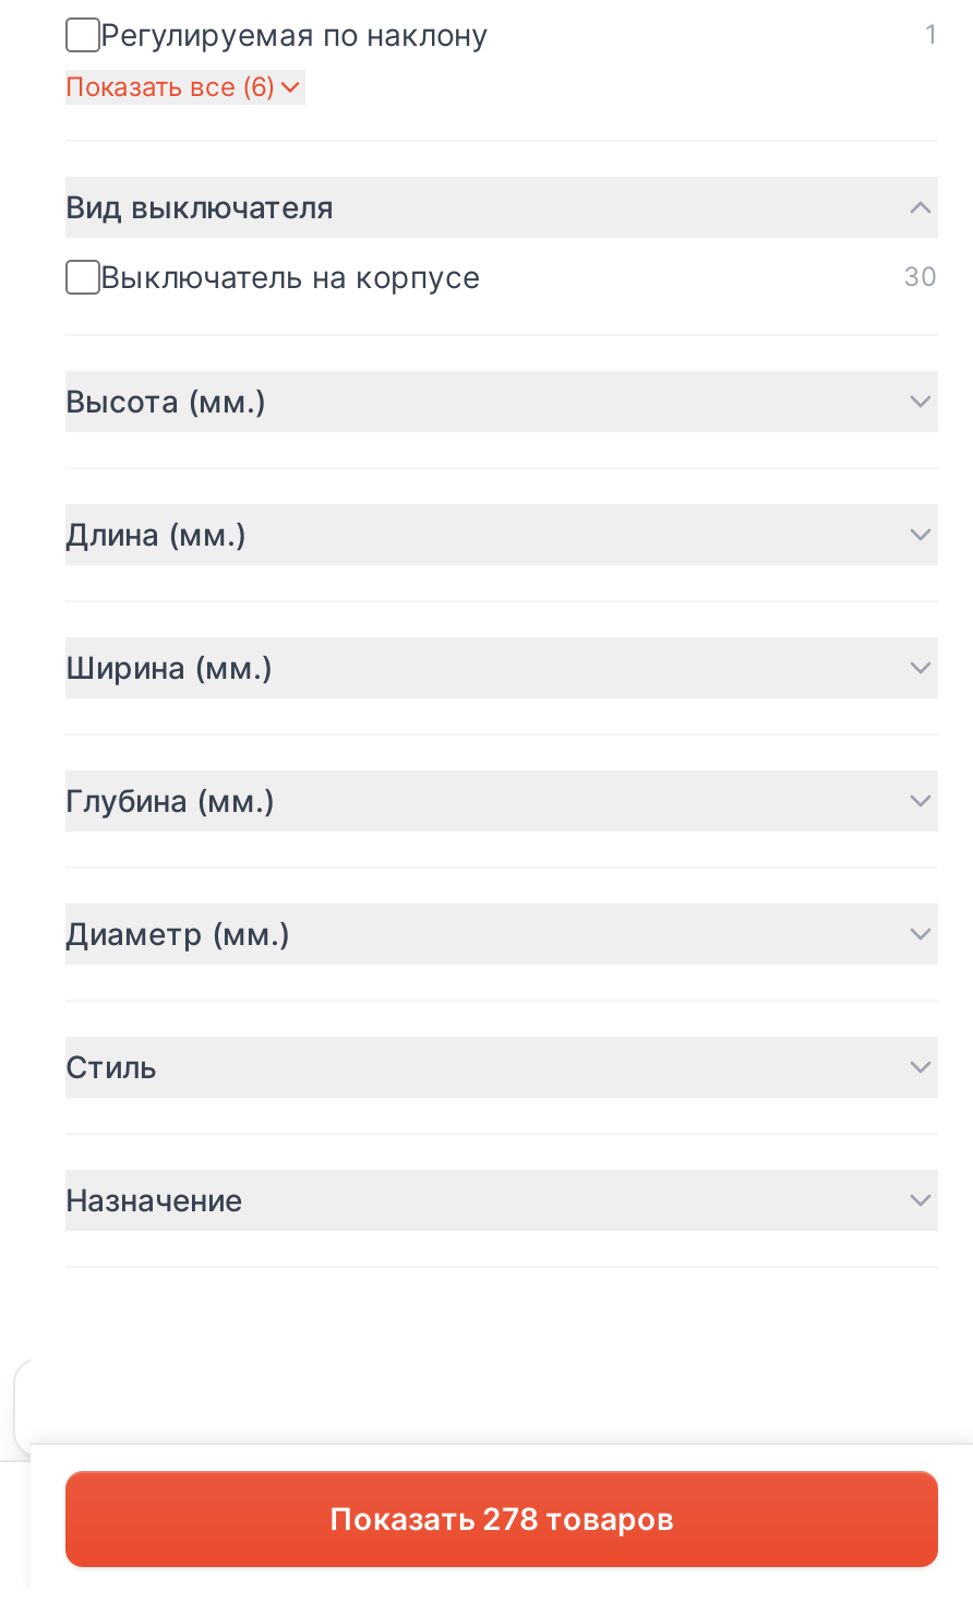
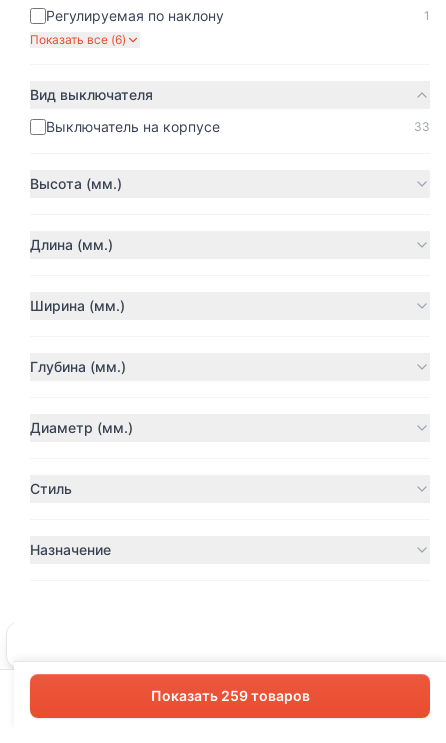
- 30
+ 33

- Показать 278 товаров
+ Показать 259 товаров
